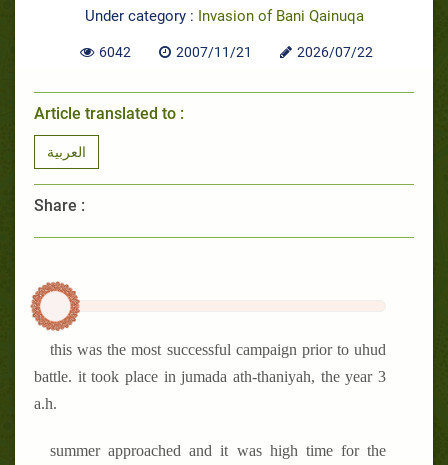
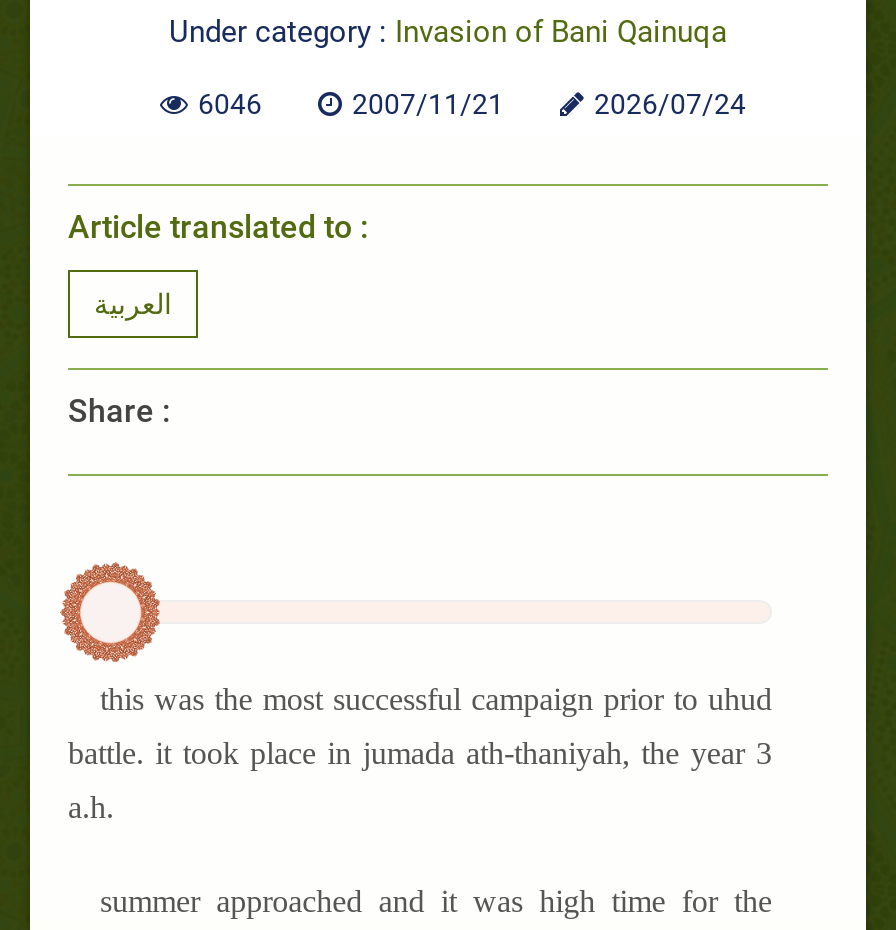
- 6042
+ 6046

- 2026/07/22
+ 2026/07/24
